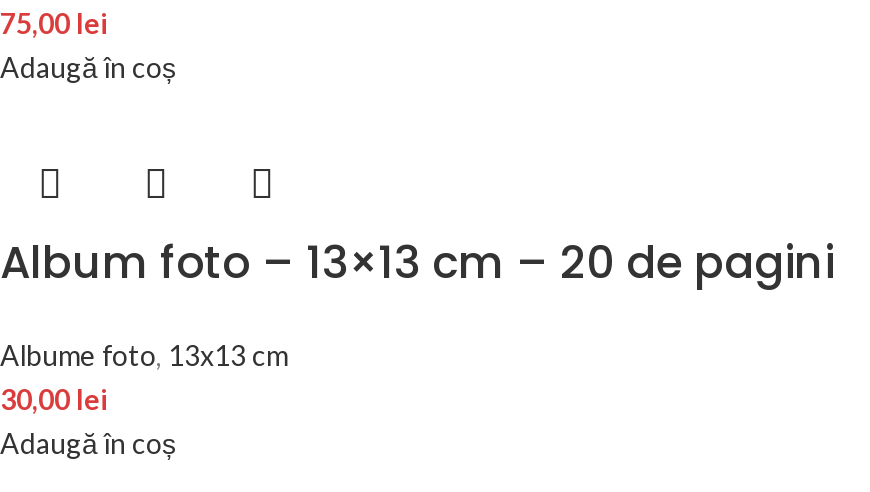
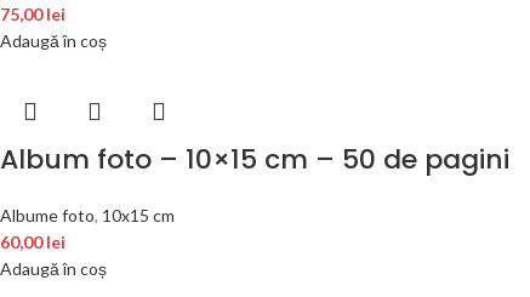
- Album foto – 13×13 cm – 20 de pagini
+ Album foto – 10×15 cm – 50 de pagini

- Albume foto, 13x13 cm
+ Albume foto, 10x15 cm

- 30,00 lei
+ 60,00 lei
